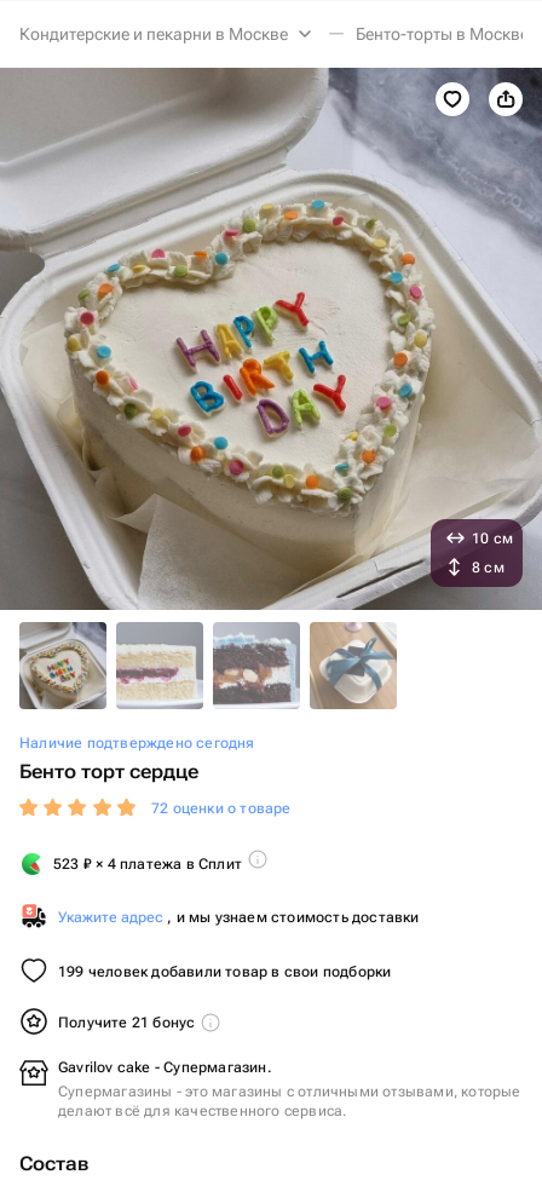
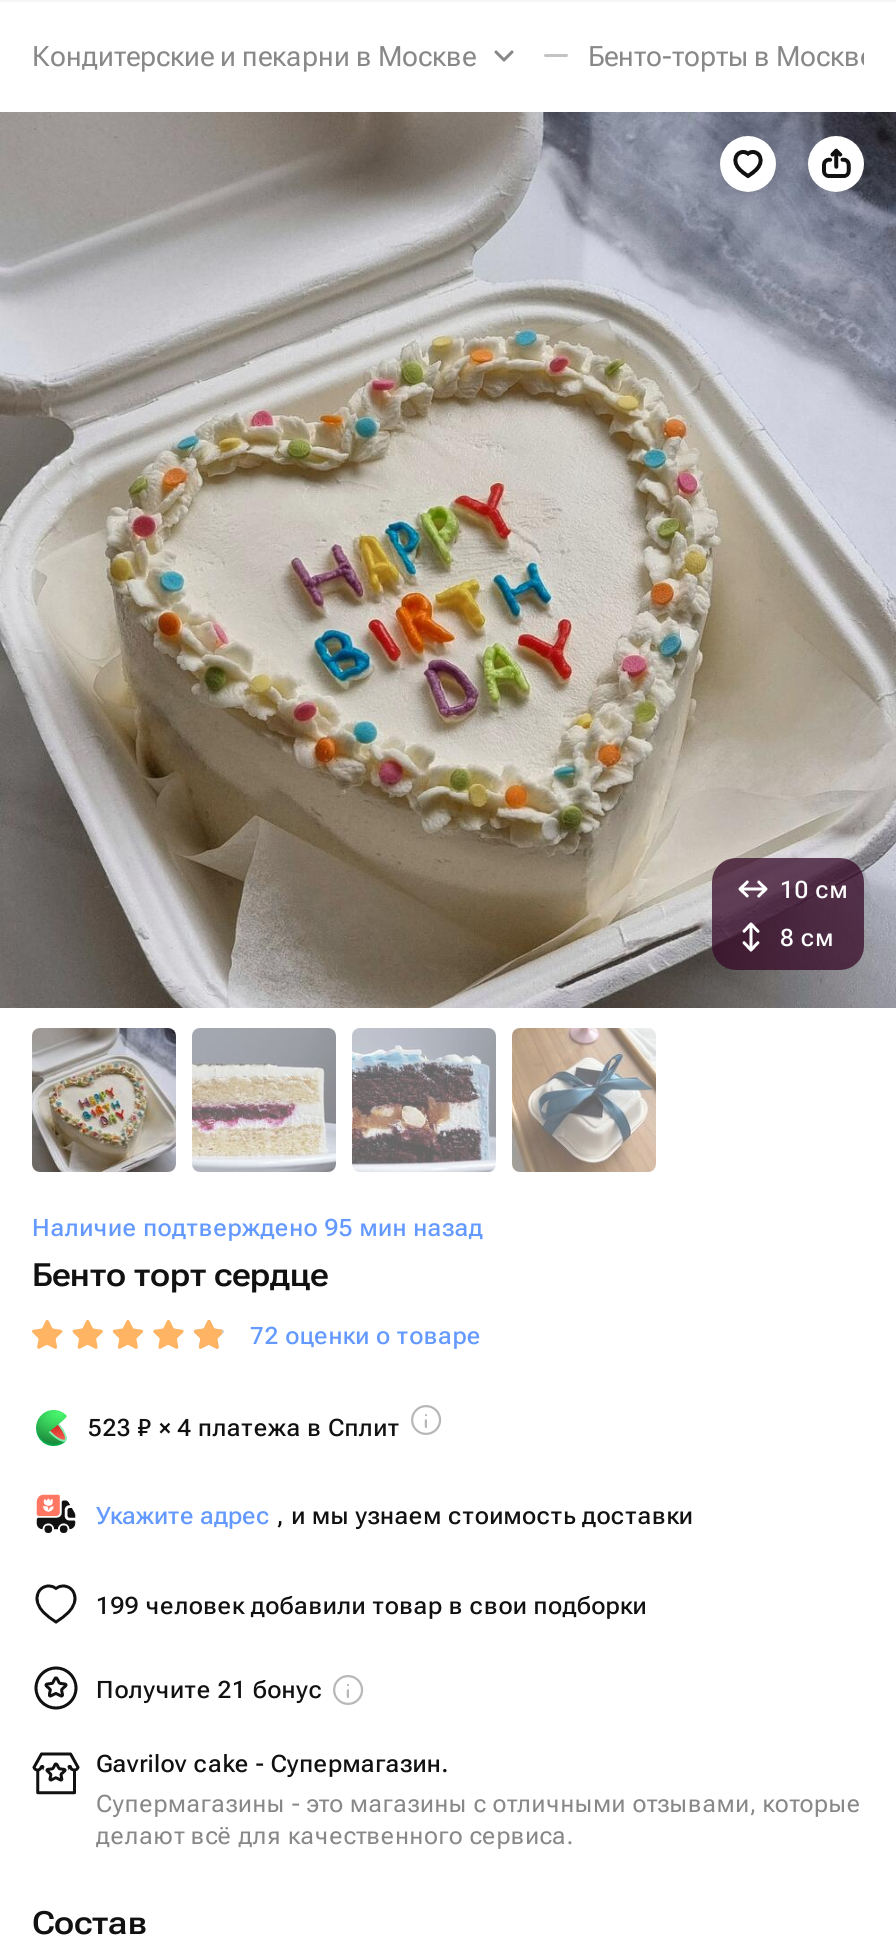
- Наличие подтверждено сегодня
+ Наличие подтверждено 95 мин назад
